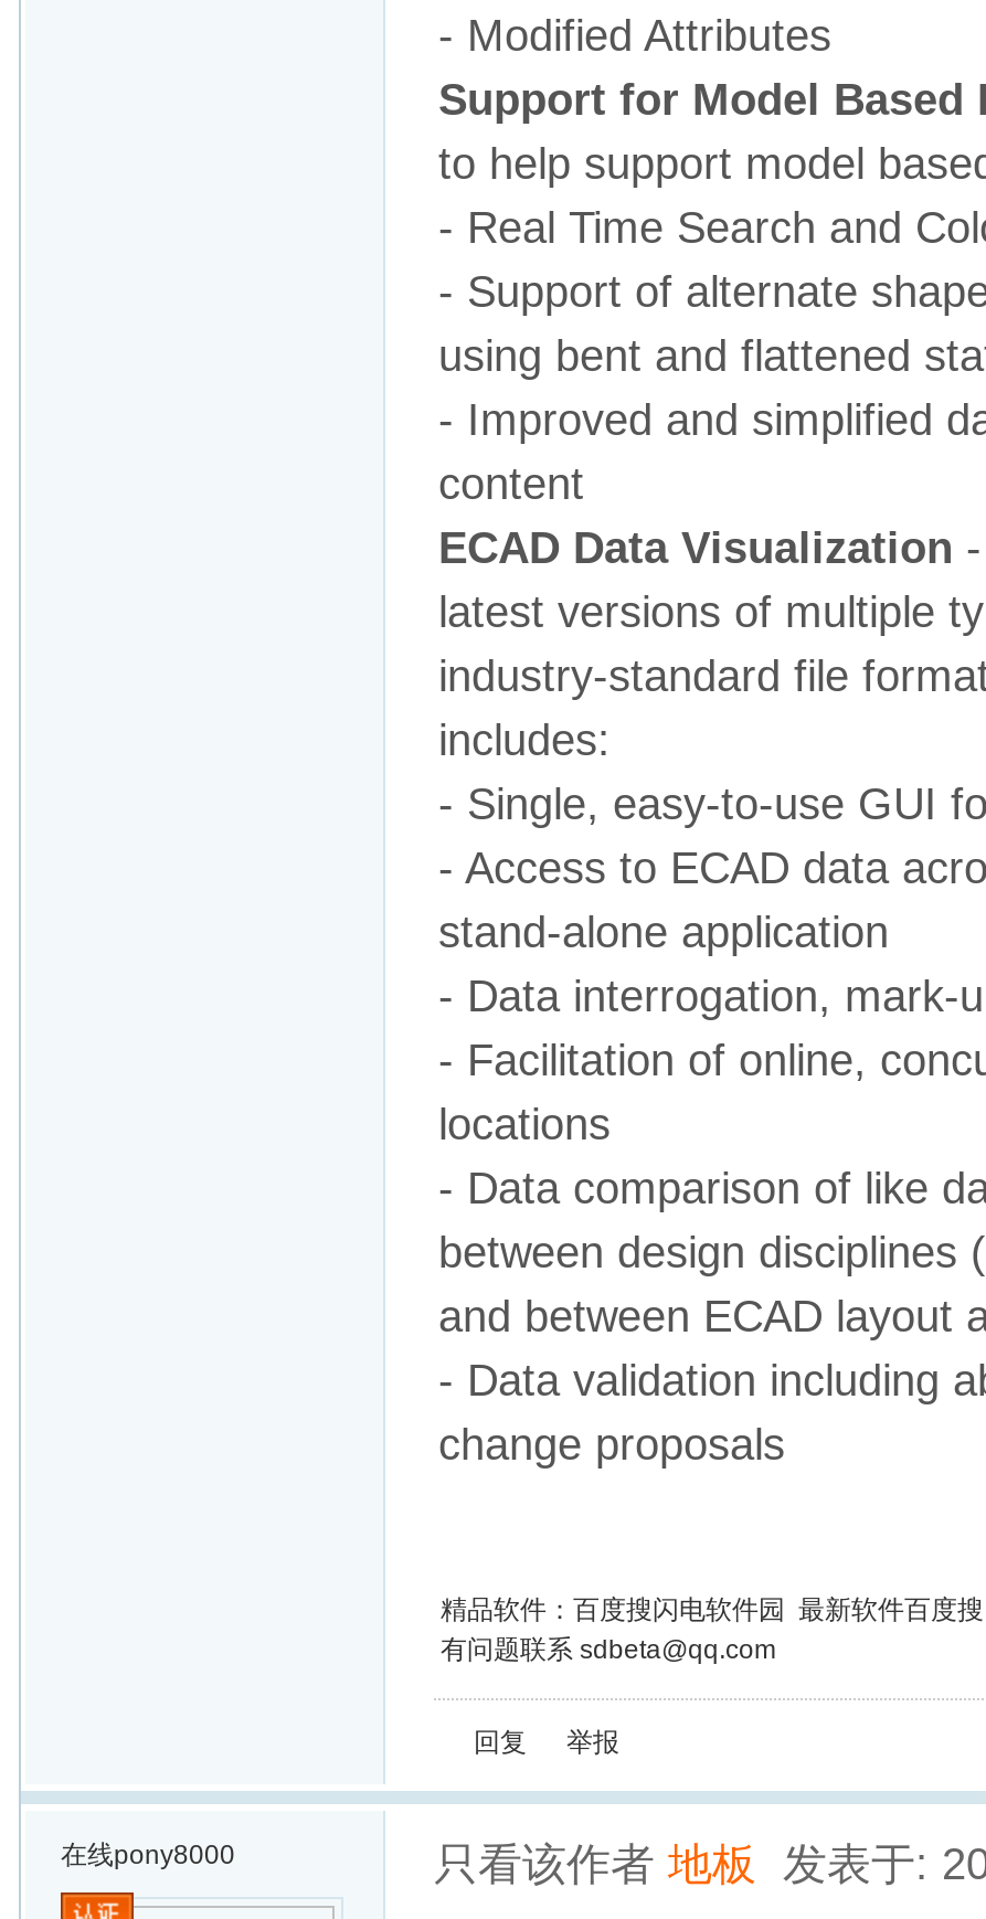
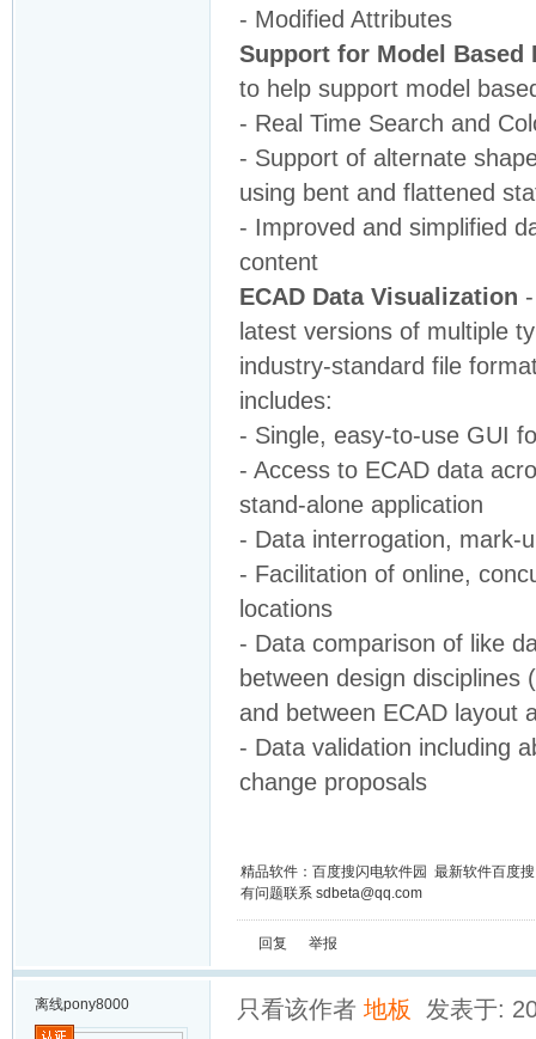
- 在线pony8000
+ 离线pony8000
